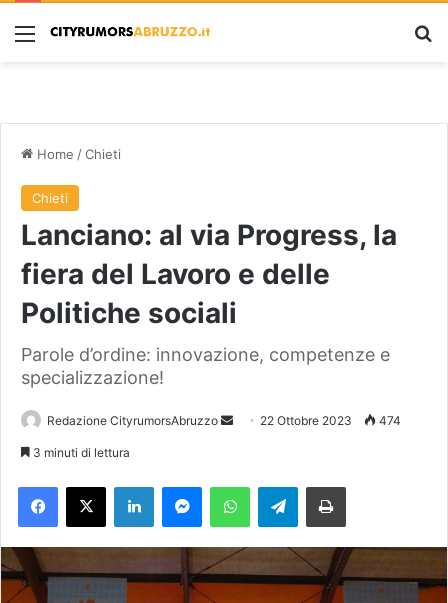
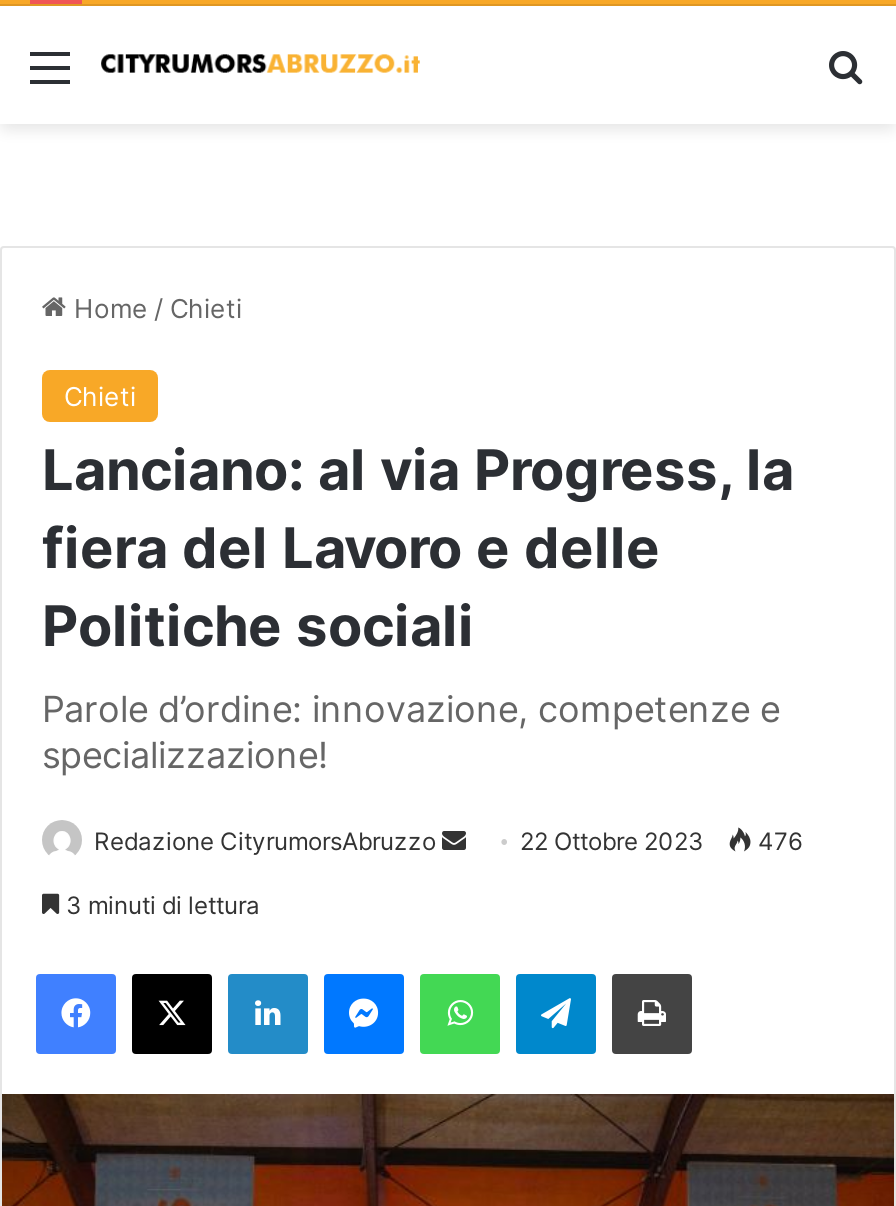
- 474
+ 476
